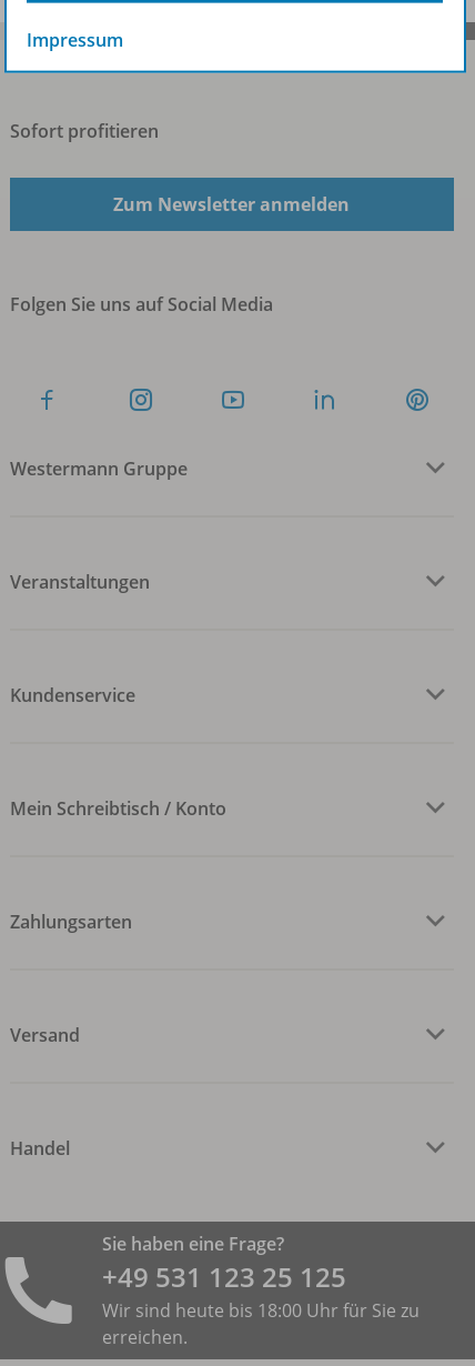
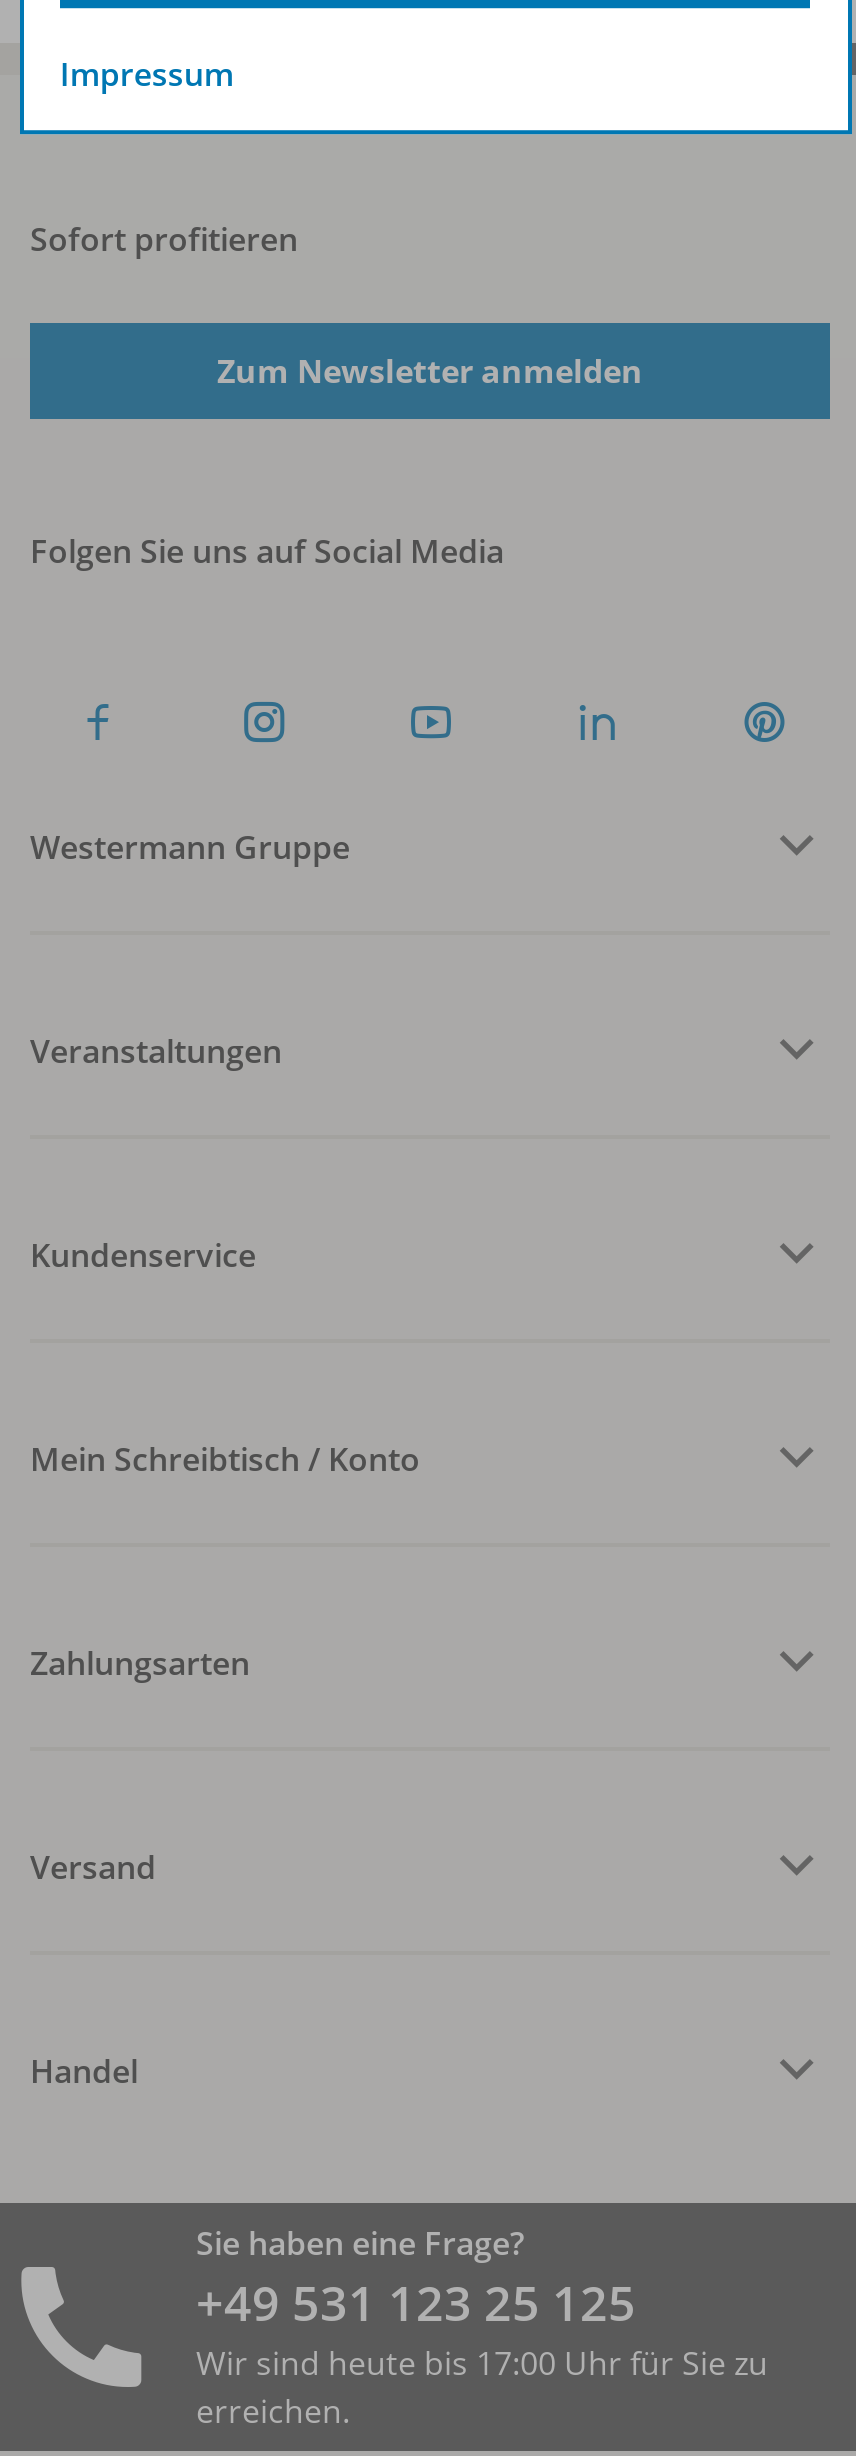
- Wir sind heute bis 18:00 Uhr für Sie zu
+ Wir sind heute bis 17:00 Uhr für Sie zu
